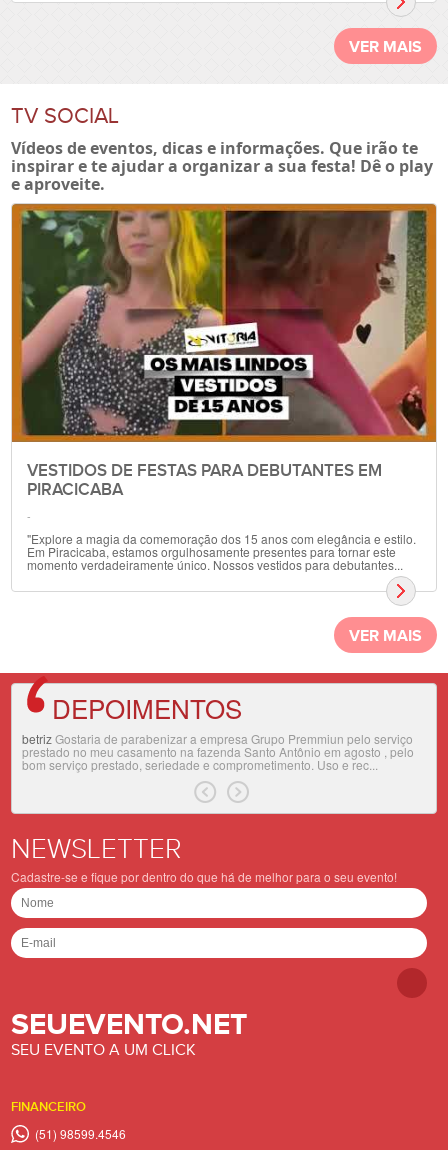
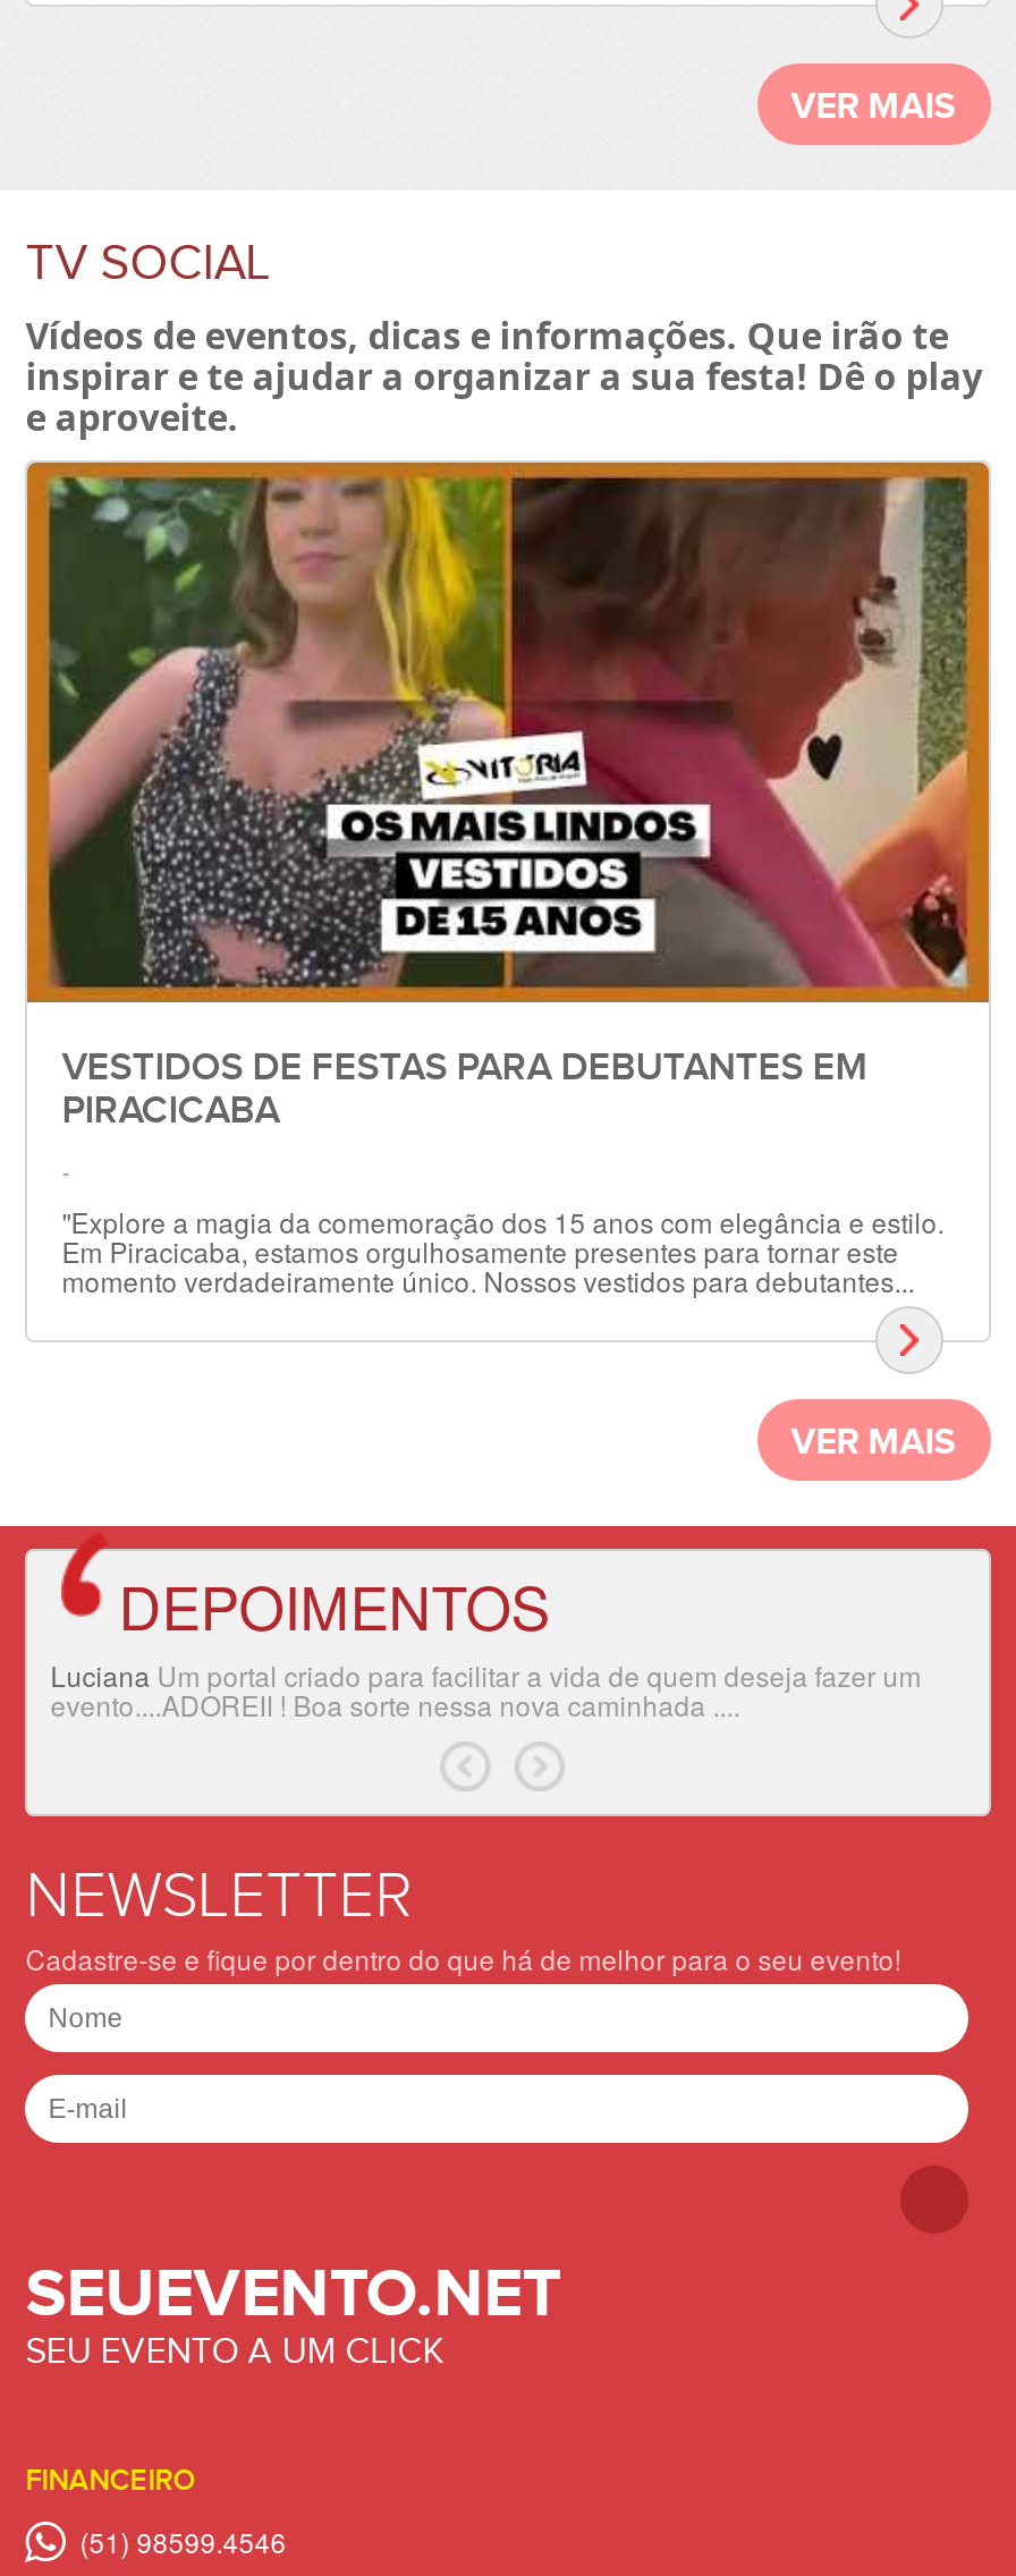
- betriz Gostaria de parabenizar a empresa Grupo Premmiun pelo serviço
- prestado no meu casamento na fazenda Santo Antônio em agosto , pelo
- bom serviço prestado, seriedade e comprometimento. Uso e rec...
+ Luciana Um portal criado para facilitar a vida de quem deseja fazer um
+ evento....ADOREII ! Boa sorte nessa nova caminhada ....
